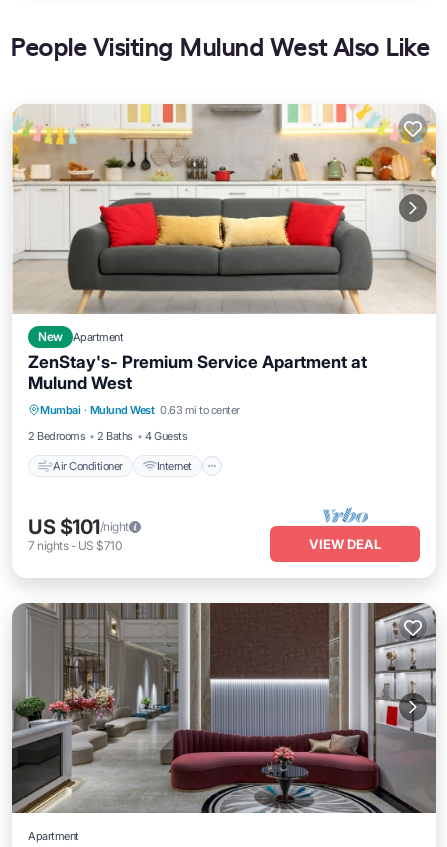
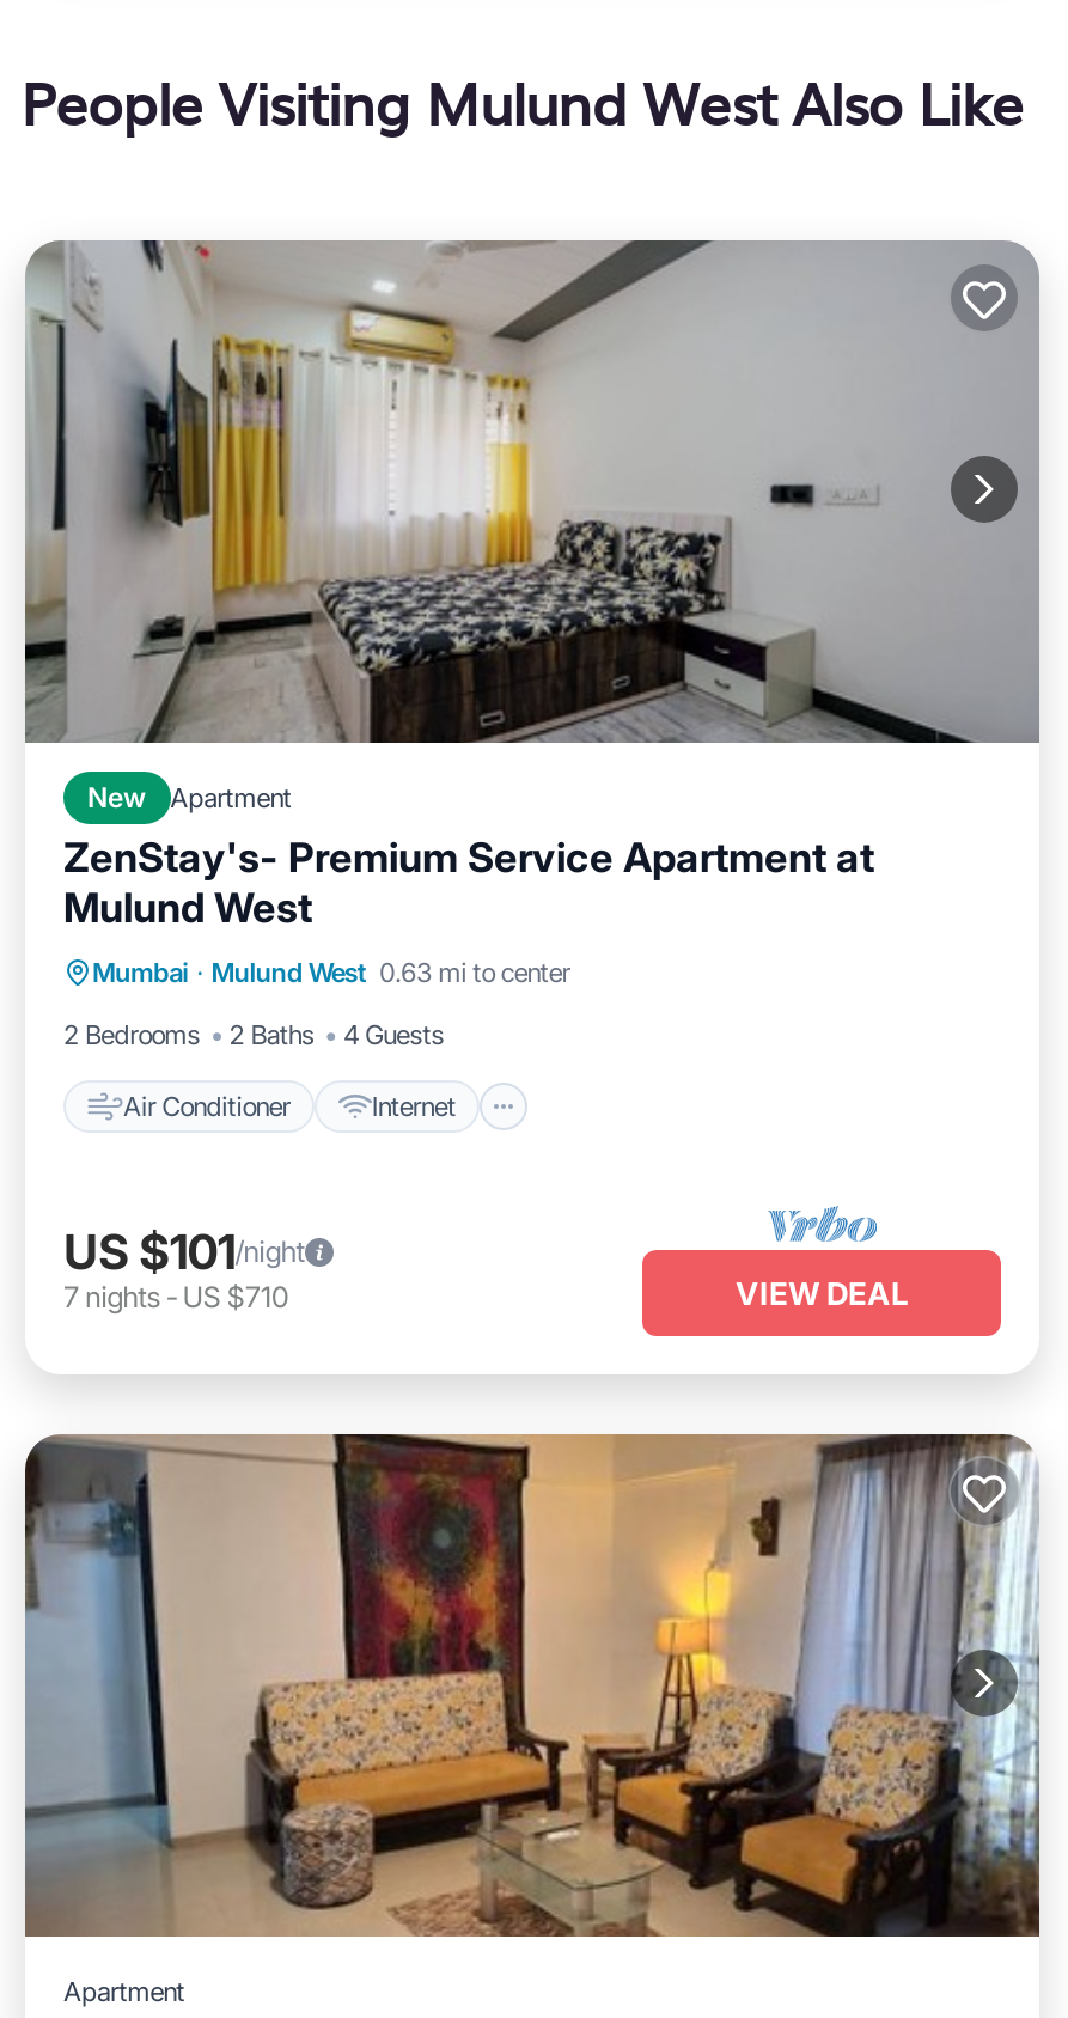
- [image]
+ [image]

- [image]
+ [image]
